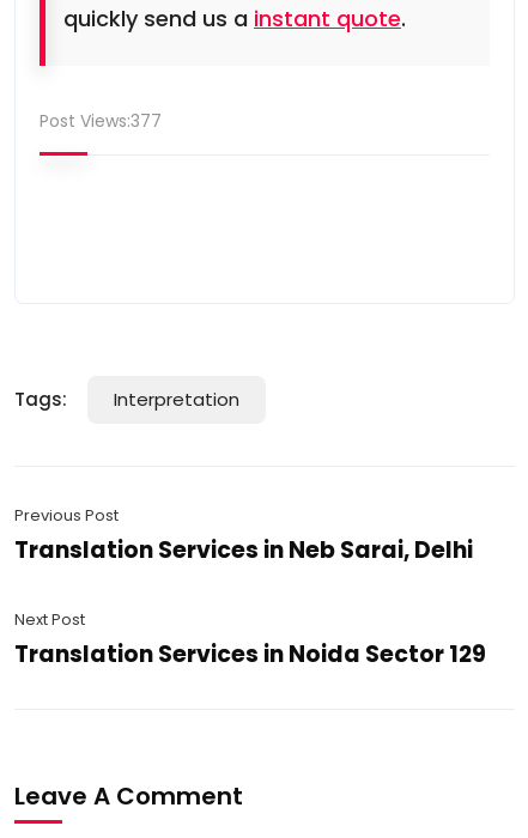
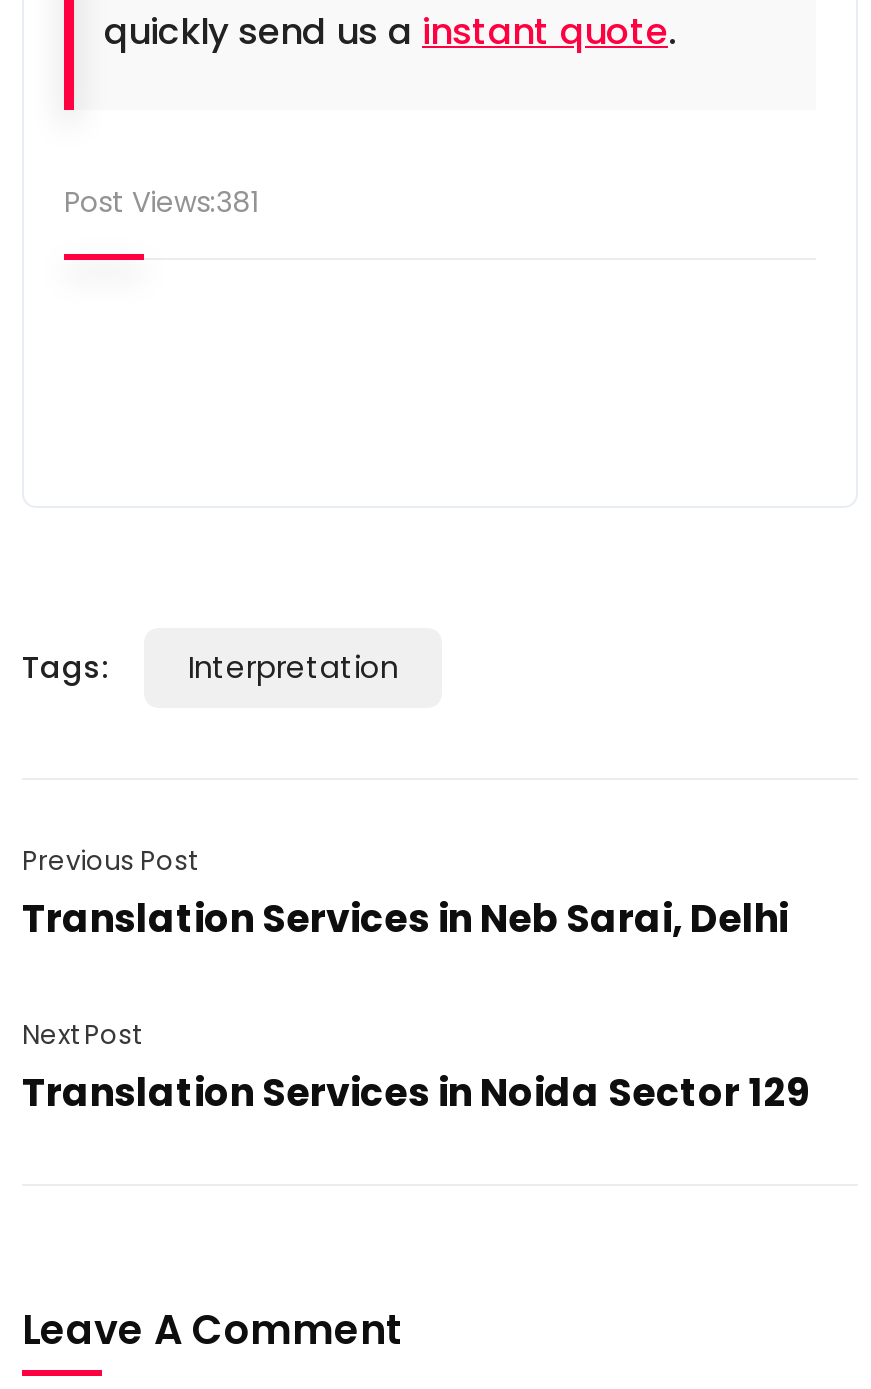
- Post Views:377
+ Post Views:381
